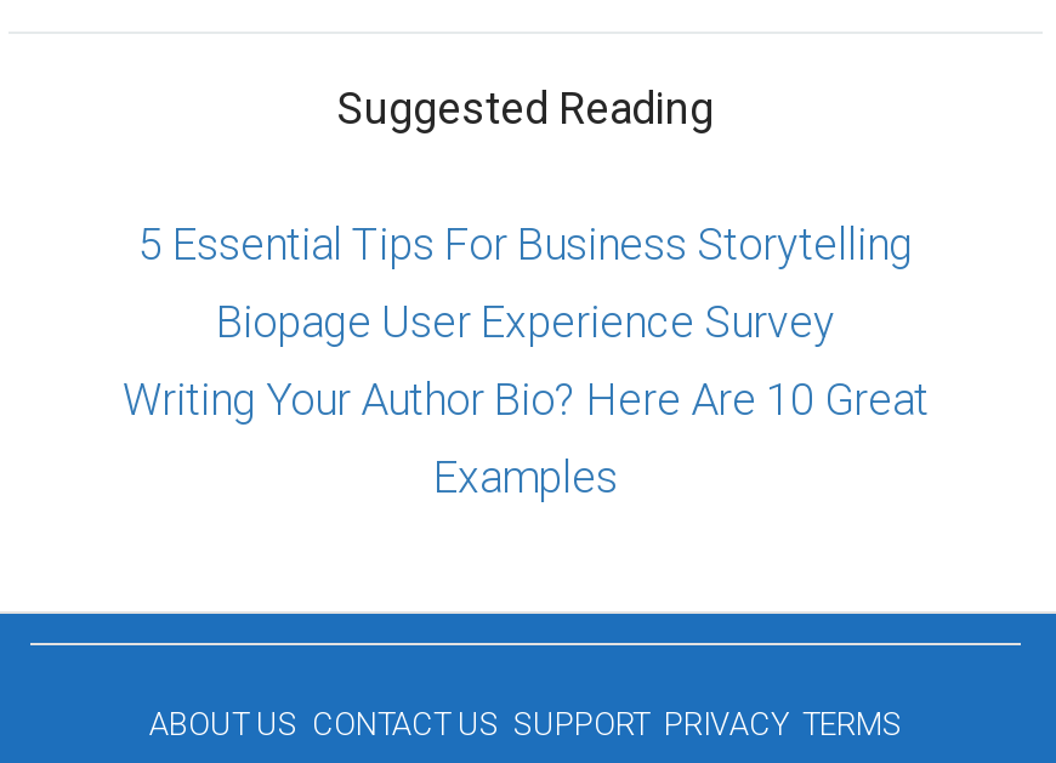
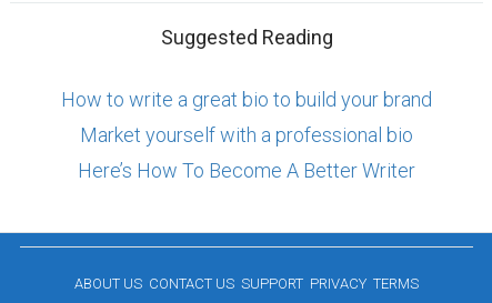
- 5 Essential Tips For Business Storytelling
- Biopage User Experience Survey
- Writing Your Author Bio? Here Are 10 Great
- Examples
+ How to write a great bio to build your brand
+ Market yourself with a professional bio
+ Here’s How To Become A Better Writer
